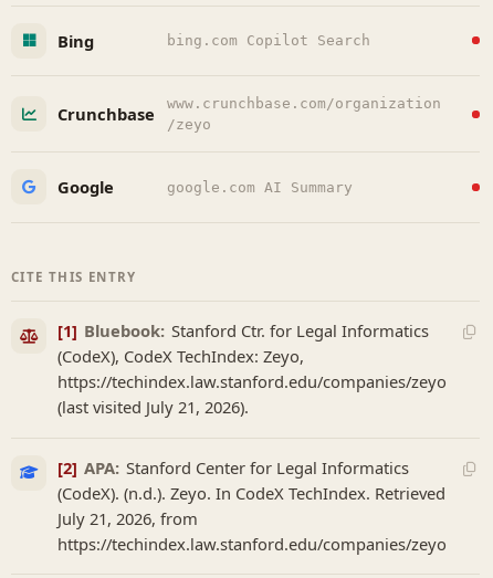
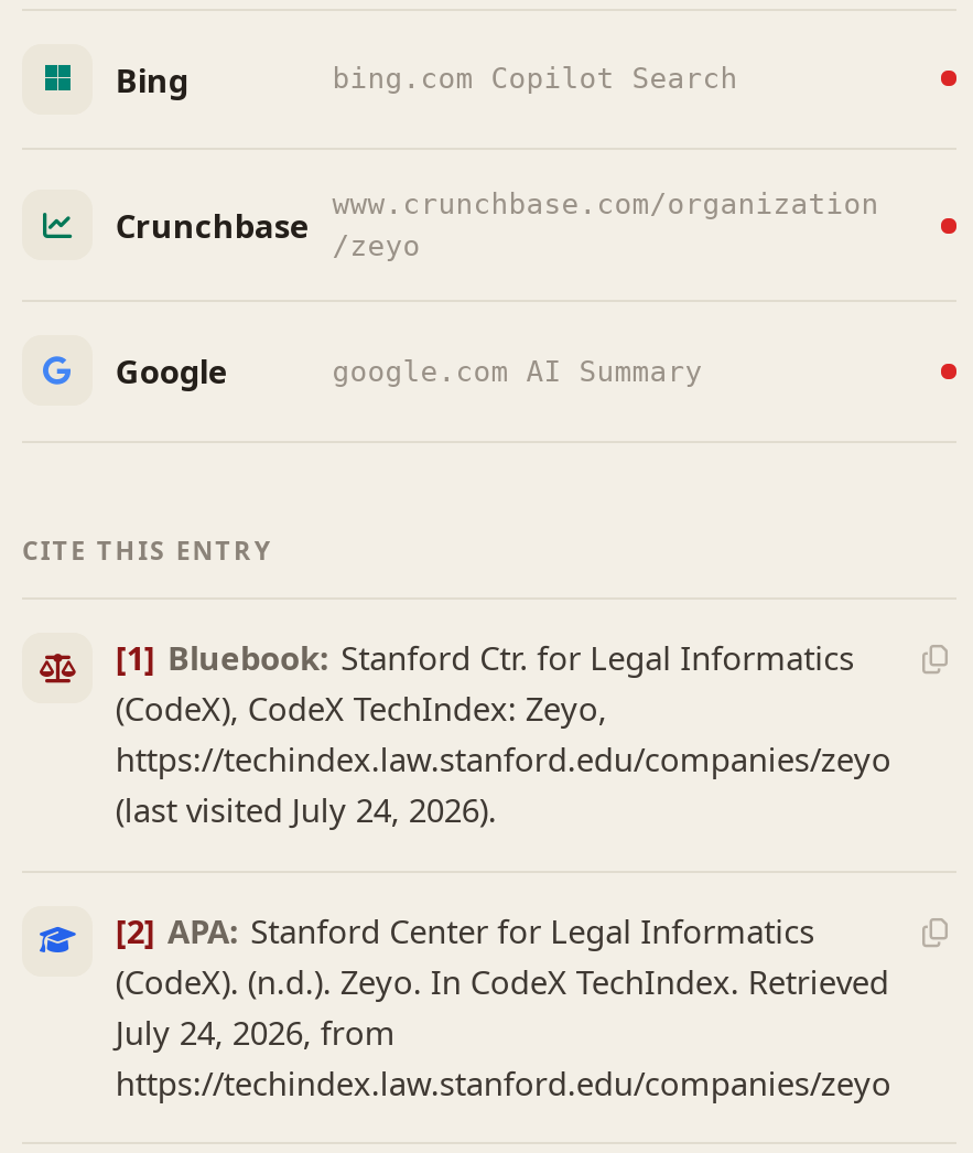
- (last visited July 21, 2026).
+ (last visited July 24, 2026).

- July 21, 2026, from
+ July 24, 2026, from
